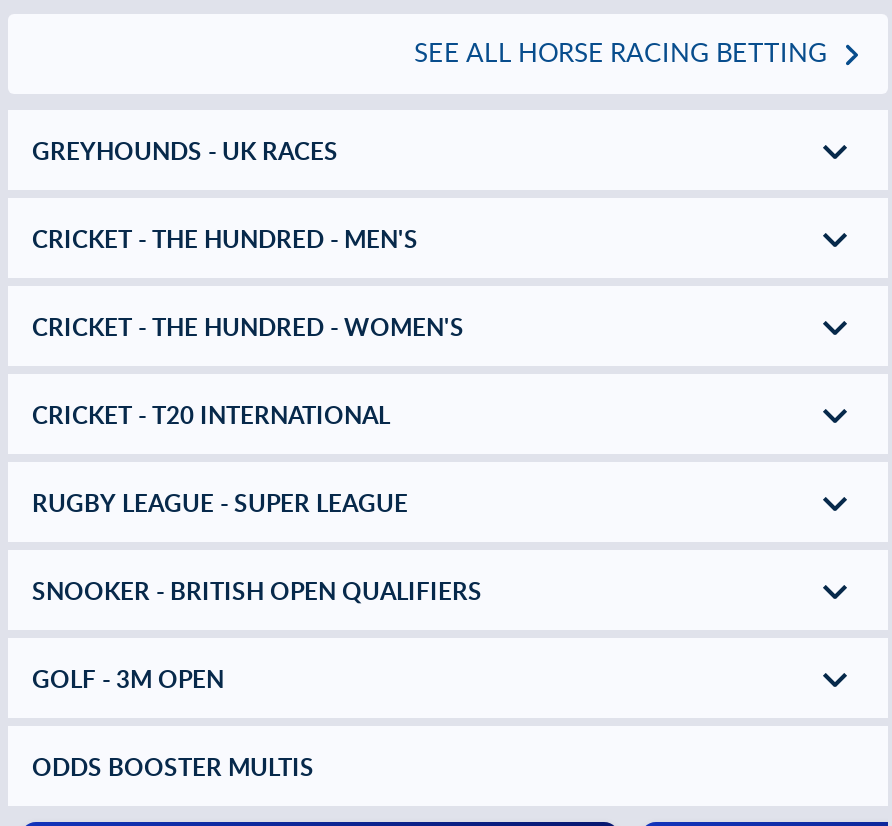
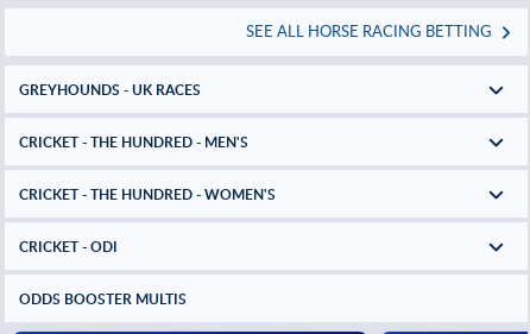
- CRICKET - T20 INTERNATIONAL
- RUGBY LEAGUE - SUPER LEAGUE
- SNOOKER - BRITISH OPEN QUALIFIERS
- GOLF - 3M OPEN
+ CRICKET - ODI
